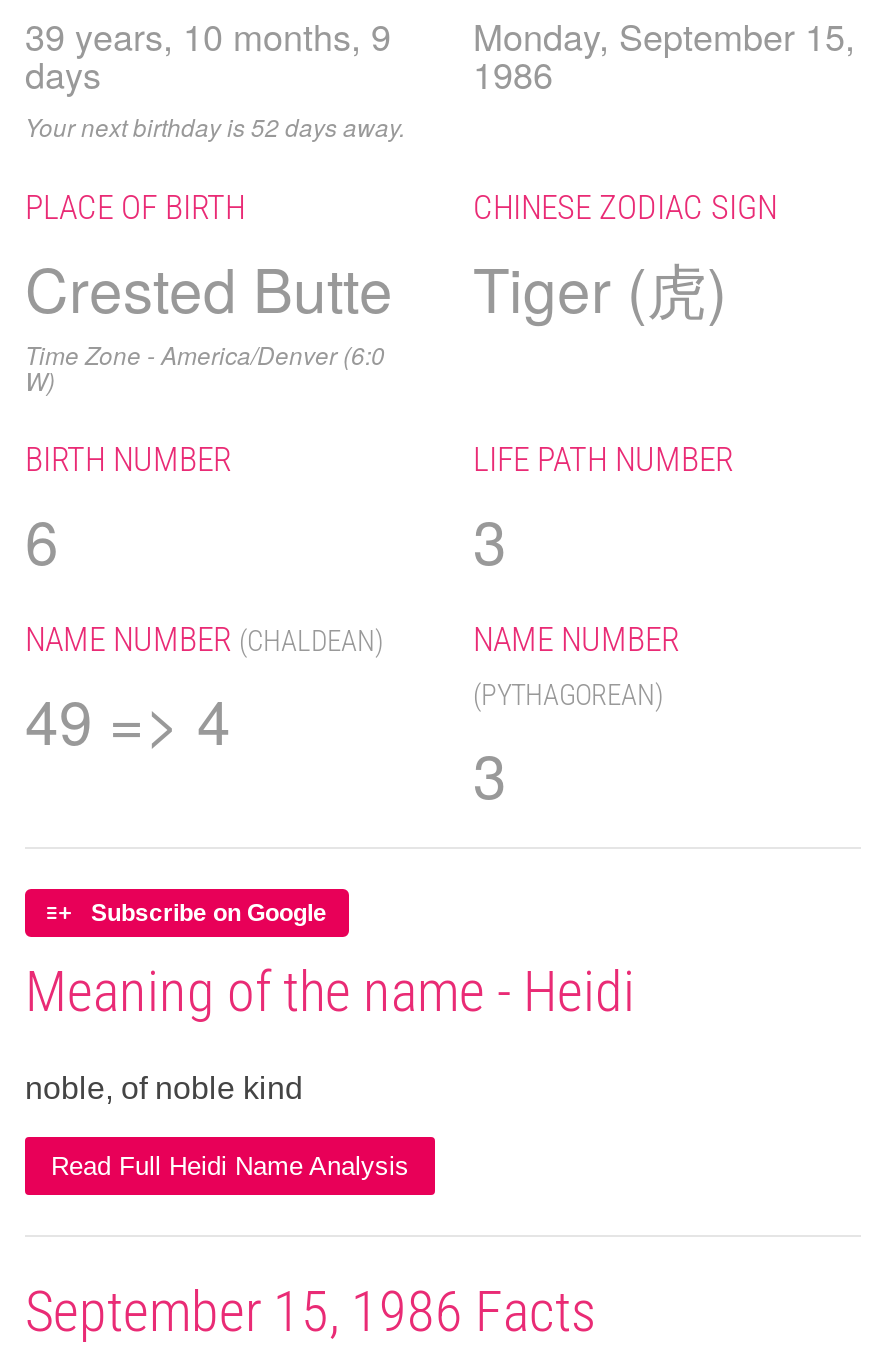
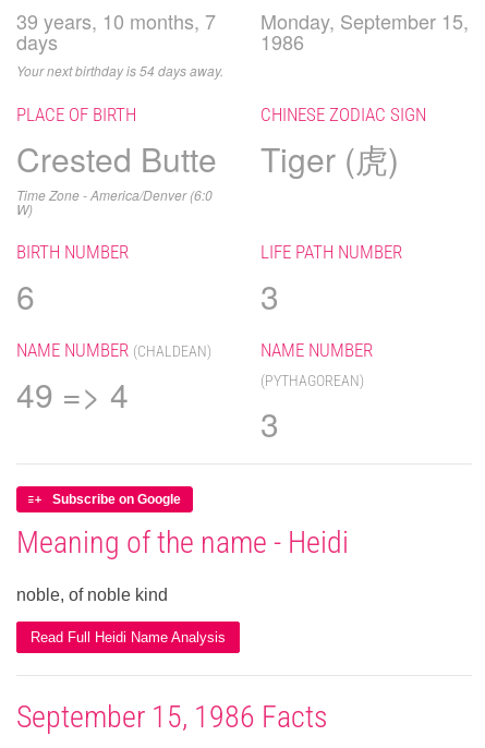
- 39 years, 10 months, 9 Monday, September 15,
+ 39 years, 10 months, 7 Monday, September 15,

- Your next birthday is 52 days away.
+ Your next birthday is 54 days away.
